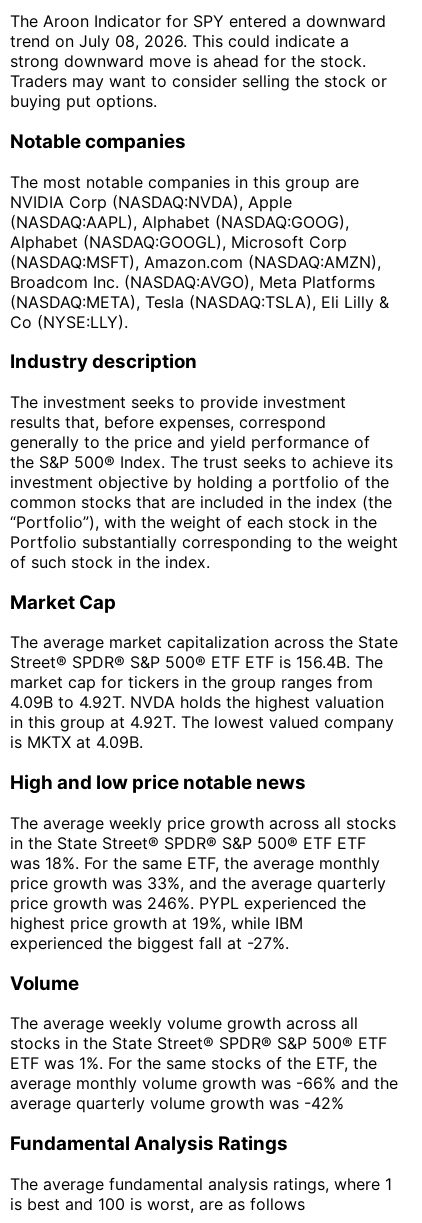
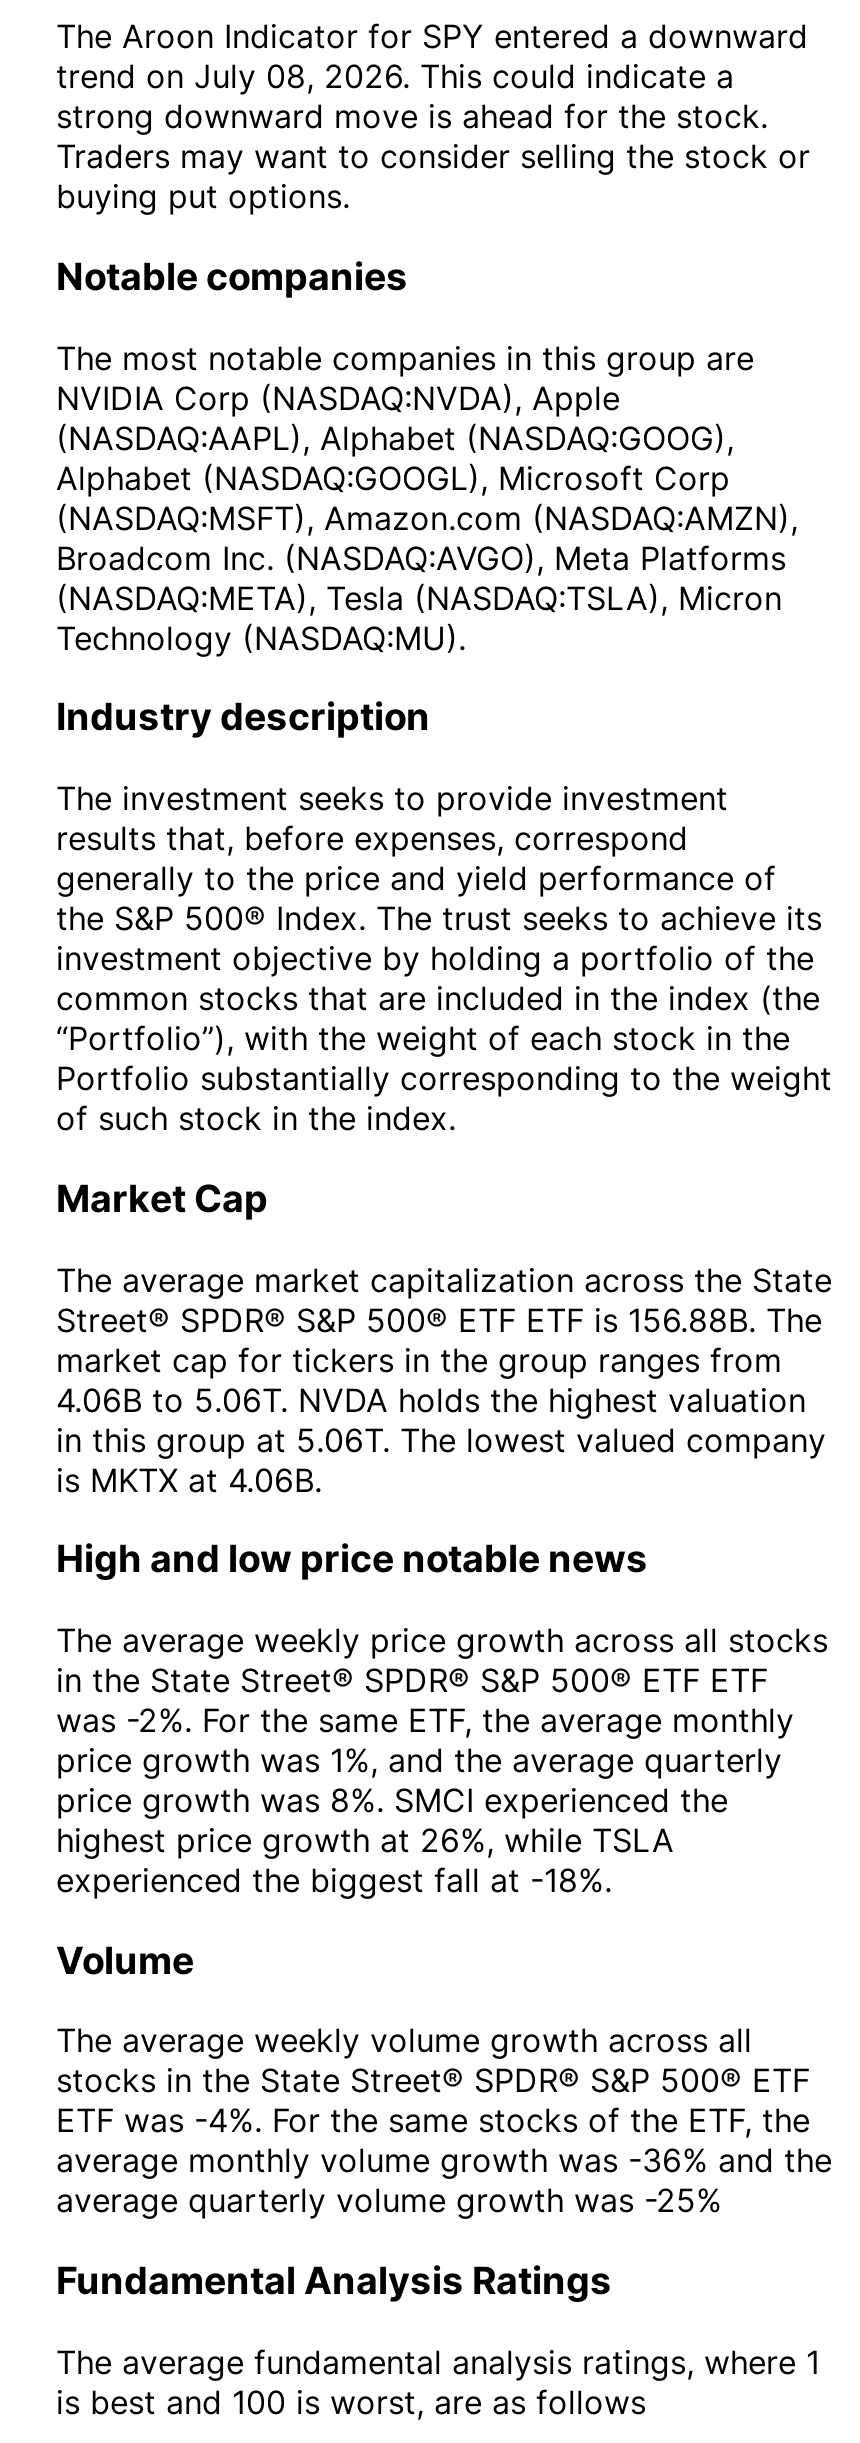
- (NASDAQ:META), Tesla (NASDAQ:TSLA), Eli Lilly &
- Co (NYSE:LLY).
+ (NASDAQ:META), Tesla (NASDAQ:TSLA), Micron
+ Technology (NASDAQ:MU).

- Street® SPDR® S&P 500® ETF ETF is 156.4B. The
+ Street® SPDR® S&P 500® ETF ETF is 156.88B. The

- 4.09B to 4.92T. NVDA holds the highest valuation
+ 4.06B to 5.06T. NVDA holds the highest valuation

- in this group at 4.92T. The lowest valued company
+ in this group at 5.06T. The lowest valued company

- is MKTX at 4.09B.
+ is MKTX at 4.06B.

- was 18%. For the same ETF, the average monthly
+ was -2%. For the same ETF, the average monthly

- price growth was 33%, and the average quarterly
+ price growth was 1%, and the average quarterly

- price growth was 246%. PYPL experienced the
+ price growth was 8%. SMCI experienced the

- highest price growth at 19%, while IBM
+ highest price growth at 26%, while TSLA

- experienced the biggest fall at -27%.
+ experienced the biggest fall at -18%.

- ETF was 1%. For the same stocks of the ETF, the
+ ETF was -4%. For the same stocks of the ETF, the

- average monthly volume growth was -66% and the
+ average monthly volume growth was -36% and the

- average quarterly volume growth was -42%
+ average quarterly volume growth was -25%
